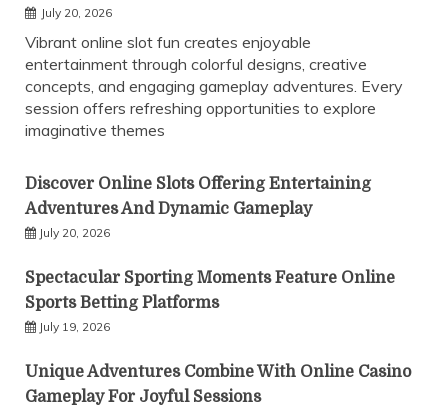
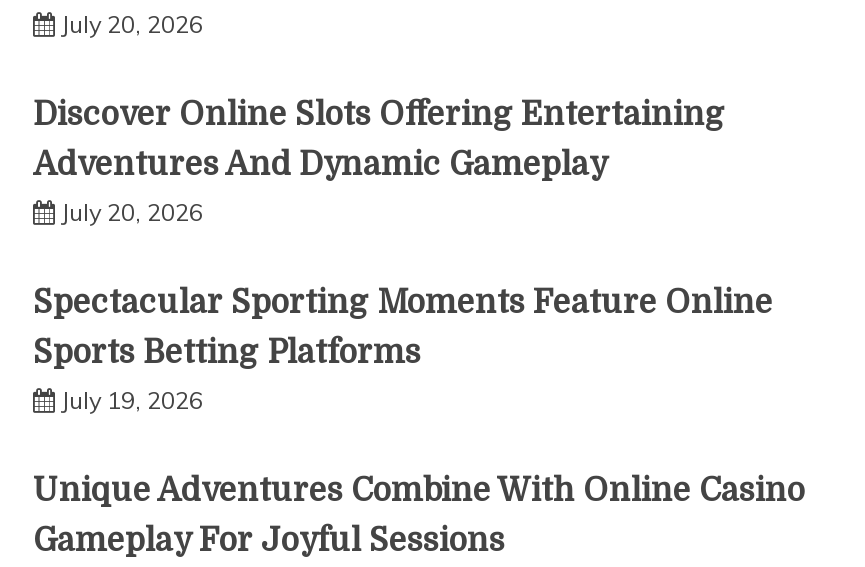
- Vibrant online slot fun creates enjoyable
- entertainment through colorful designs, creative
- concepts, and engaging gameplay adventures. Every
- session offers refreshing opportunities to explore
- imaginative themes
